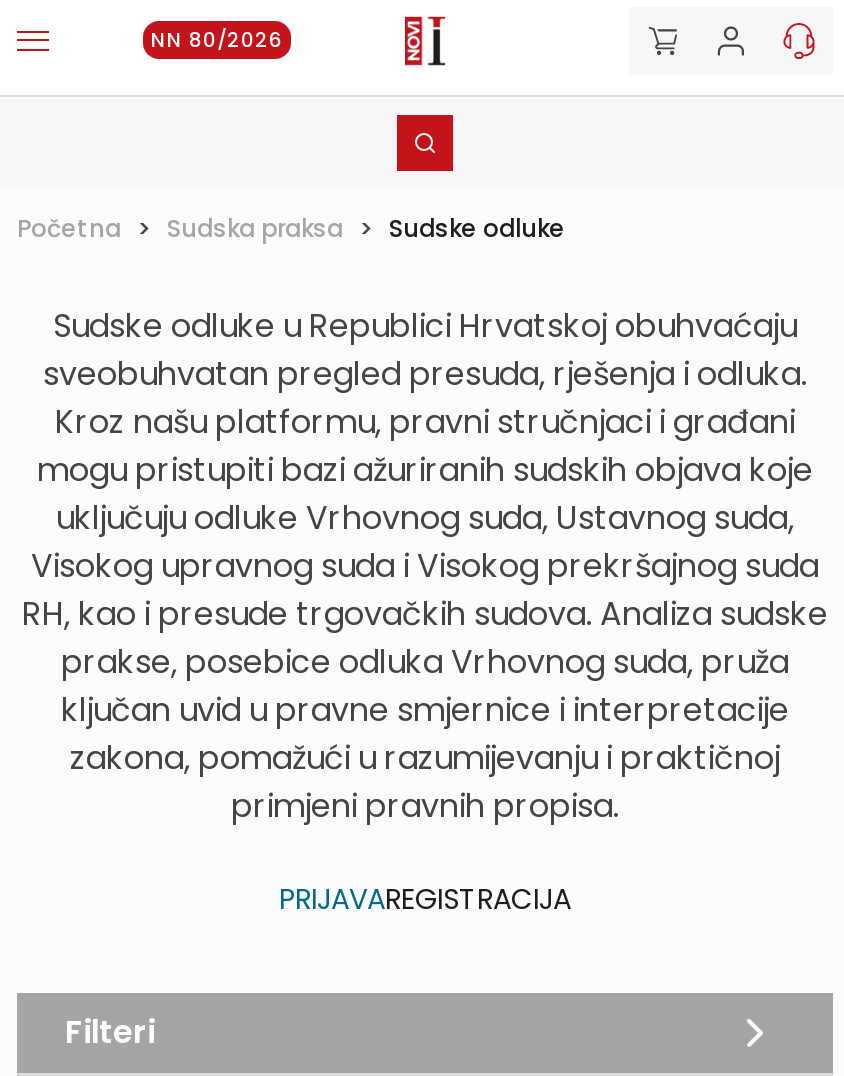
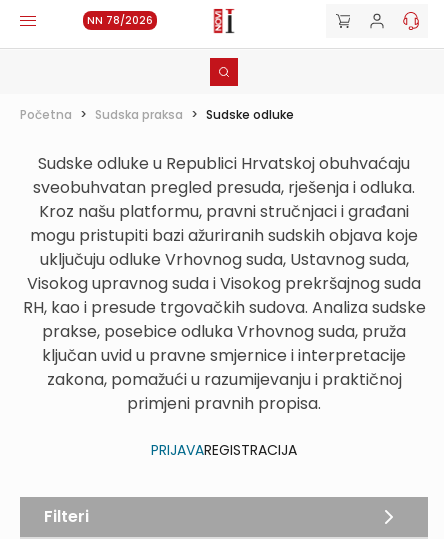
- NN 80/2026
+ NN 78/2026
